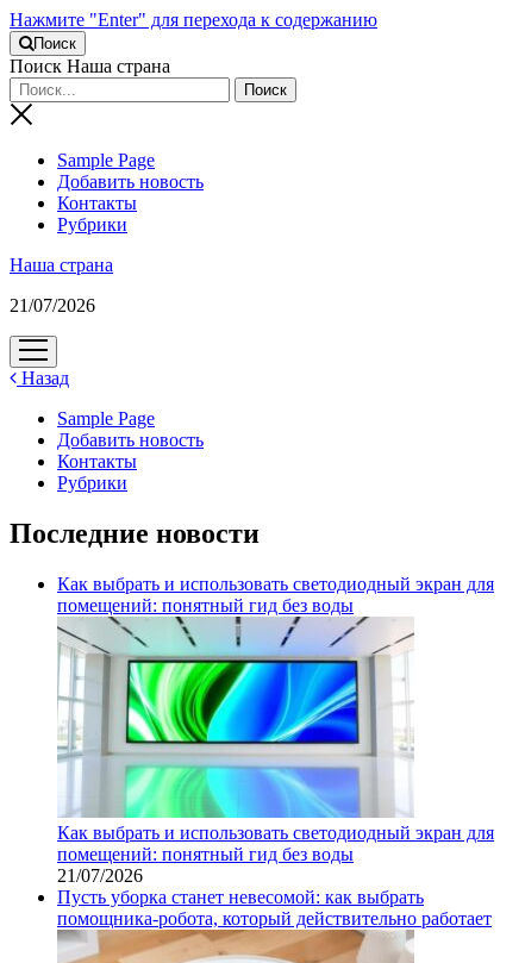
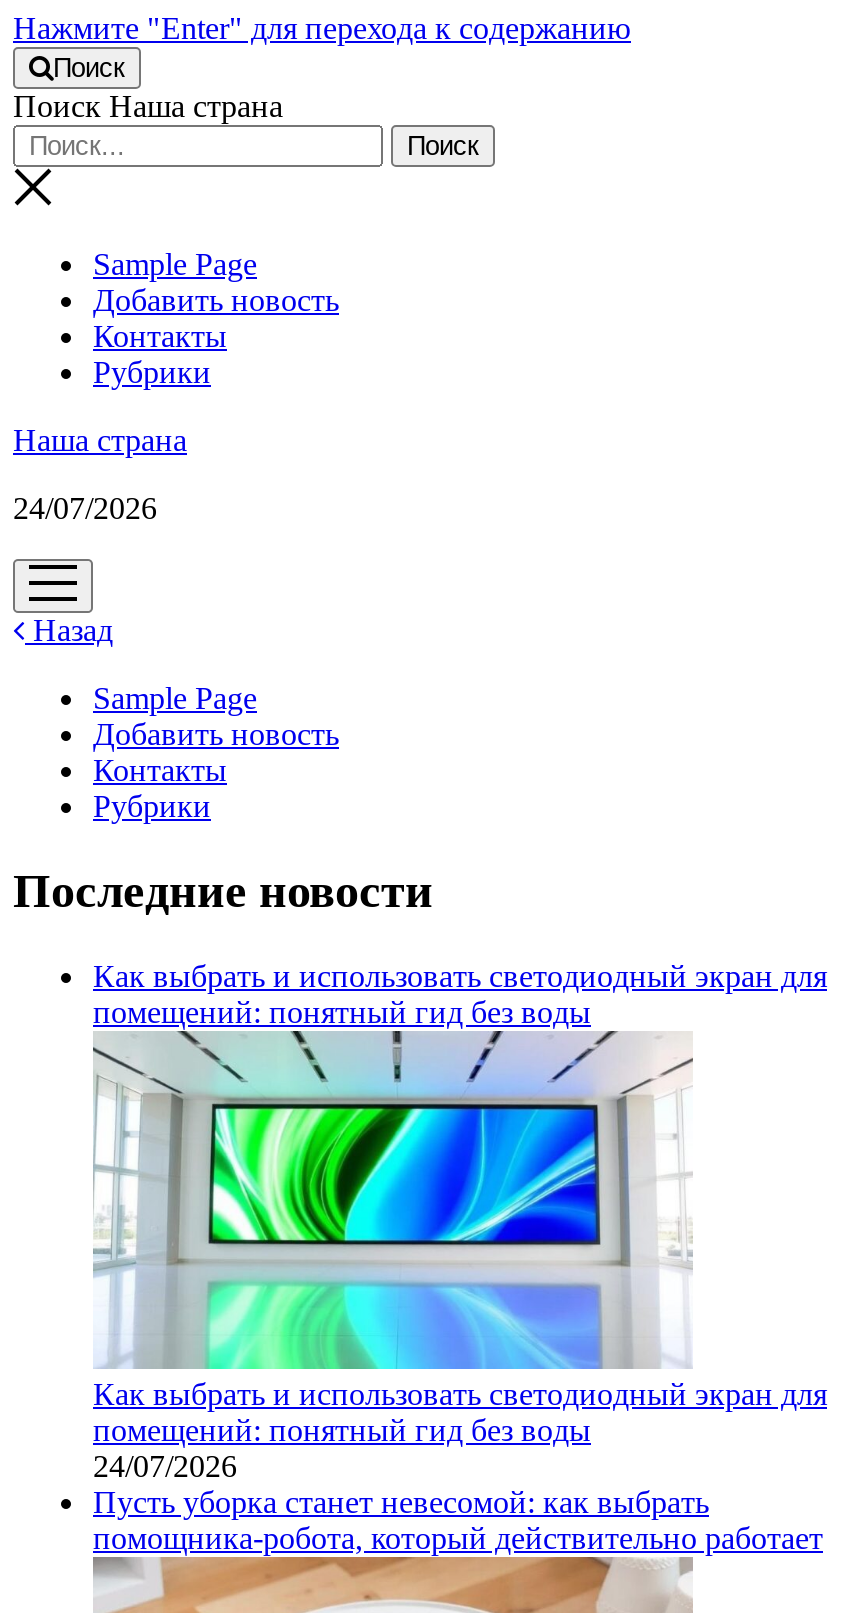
- 21/07/2026
+ 24/07/2026

- 21/07/2026
+ 24/07/2026
